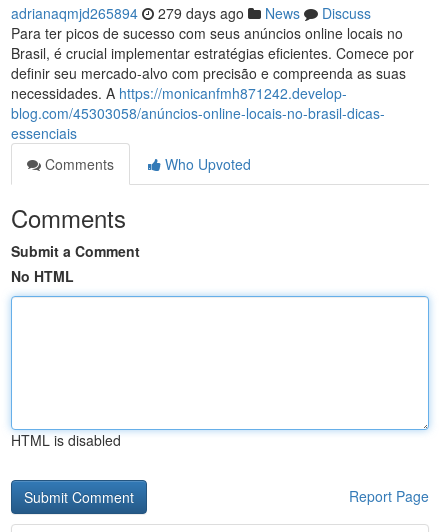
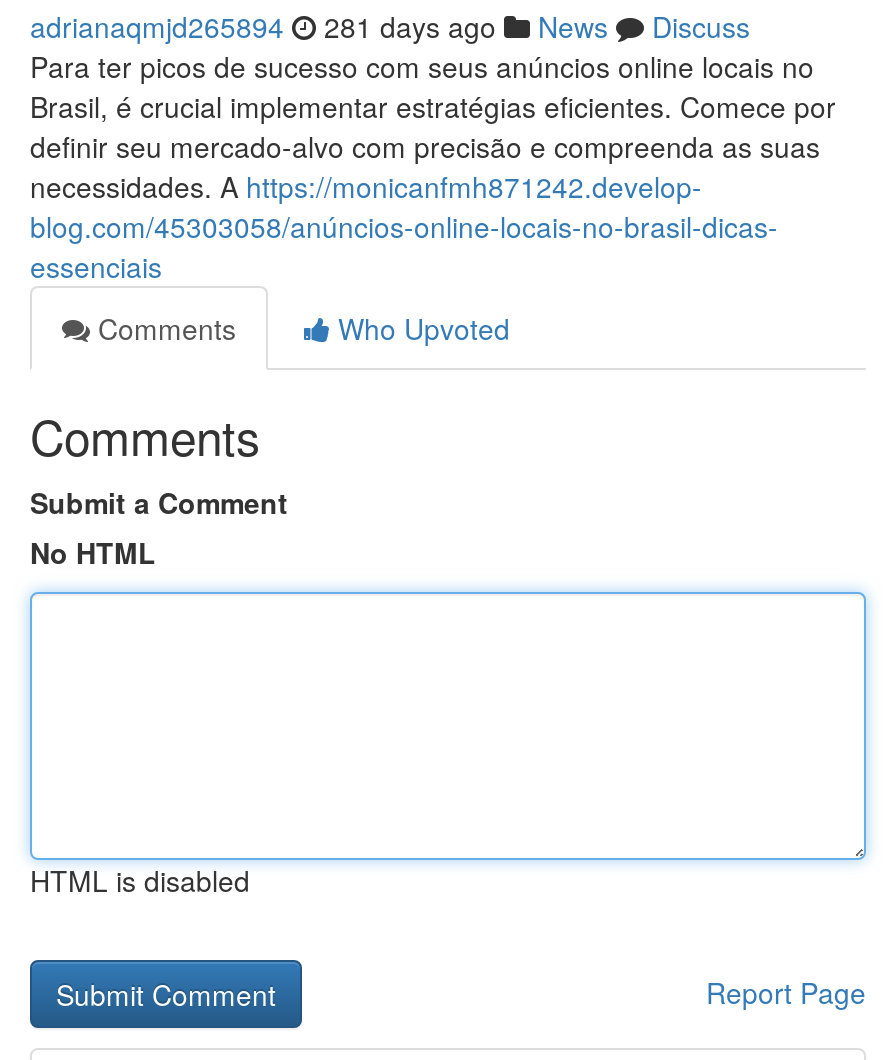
- adrianaqmjd265894 279 days ago News Discuss
+ adrianaqmjd265894 281 days ago News Discuss
